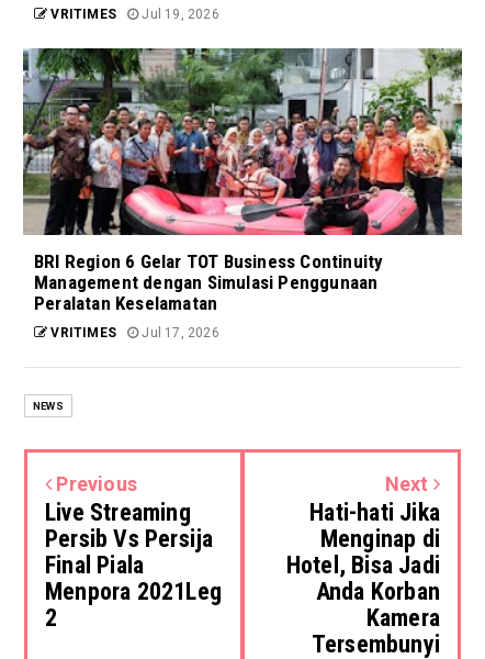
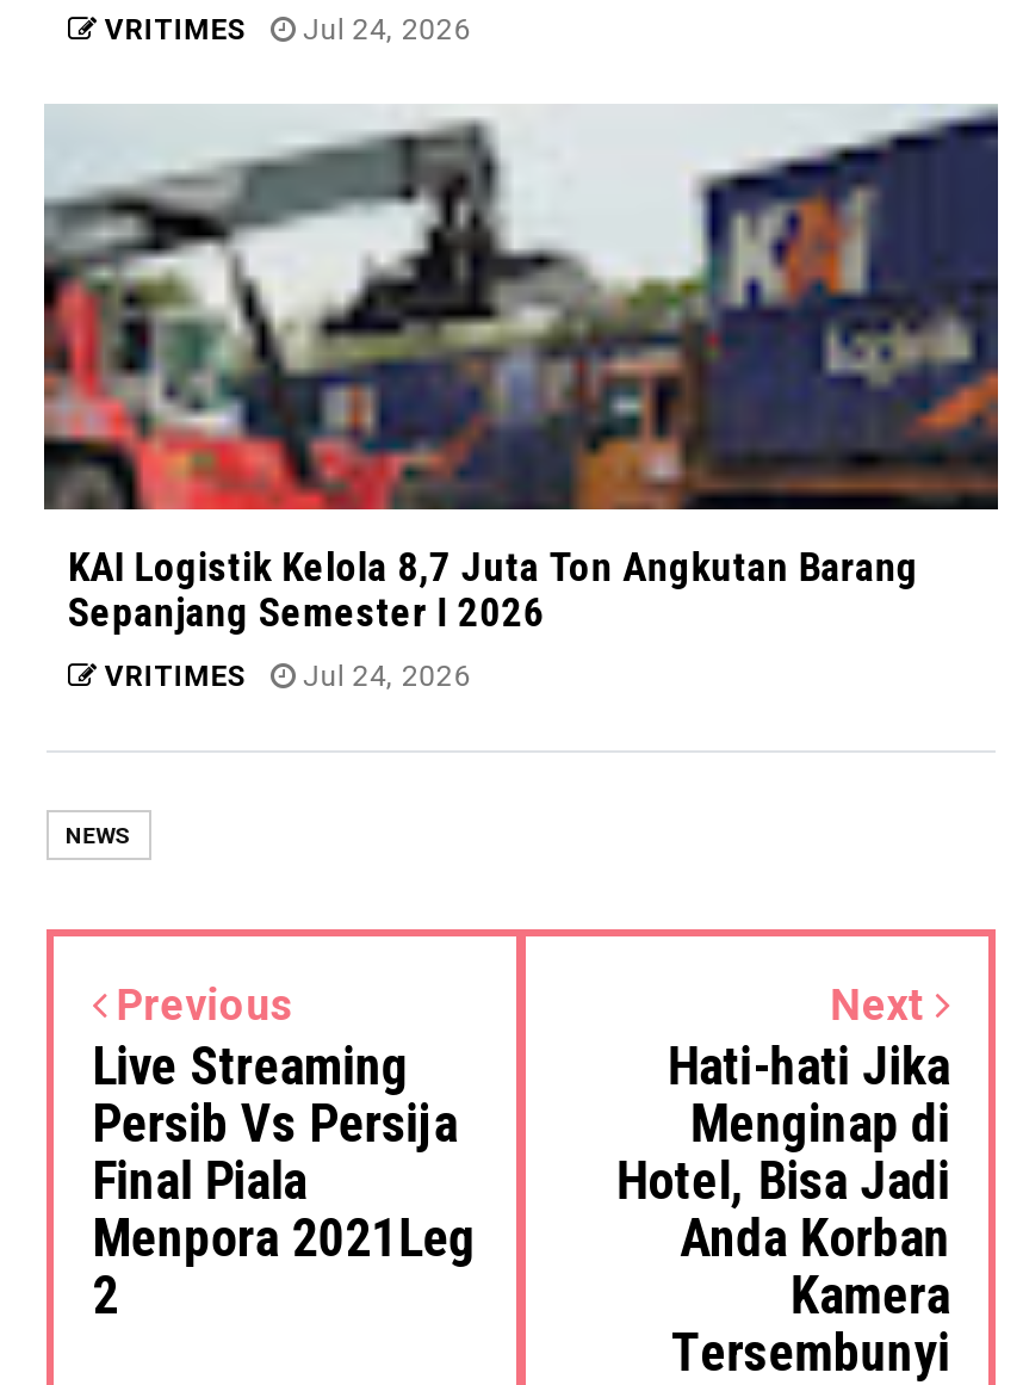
- VRITIMES Jul 19, 2026
+ VRITIMES Jul 24, 2026

- [image]
- BRI Region 6 Gelar TOT Business Continuity
- Management dengan Simulasi Penggunaan
- Peralatan Keselamatan
+ [image]
+ KAI Logistik Kelola 8,7 Juta Ton Angkutan Barang
+ Sepanjang Semester I 2026

- VRITIMES Jul 17, 2026
+ VRITIMES Jul 24, 2026
